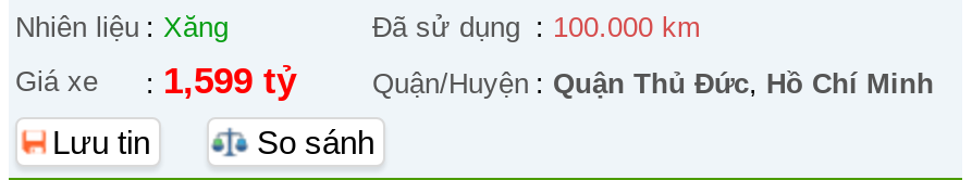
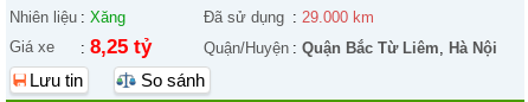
- Đã sử dụng : 100.000 km
+ Đã sử dụng : 29.000 km

- Giá xe : 1,599 tỷ
+ Giá xe : 8,25 tỷ

- Quận/Huyện : Quận Thủ Đức, Hồ Chí Minh
+ Quận/Huyện : Quận Bắc Từ Liêm, Hà Nội
